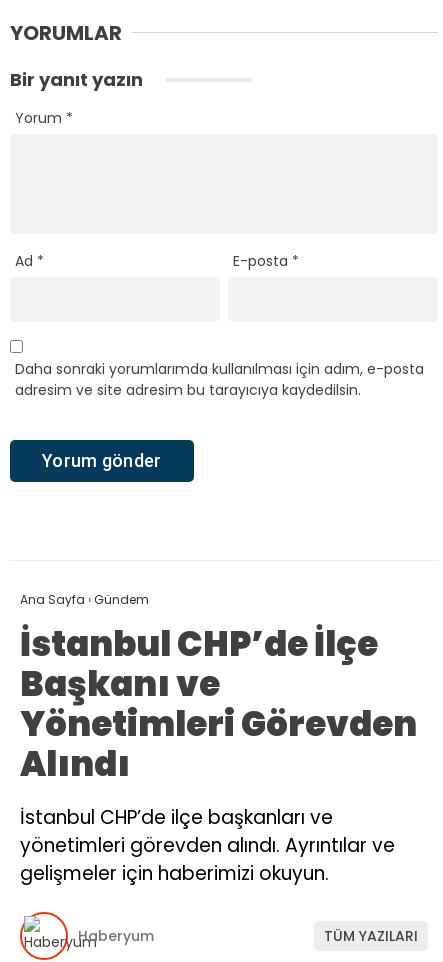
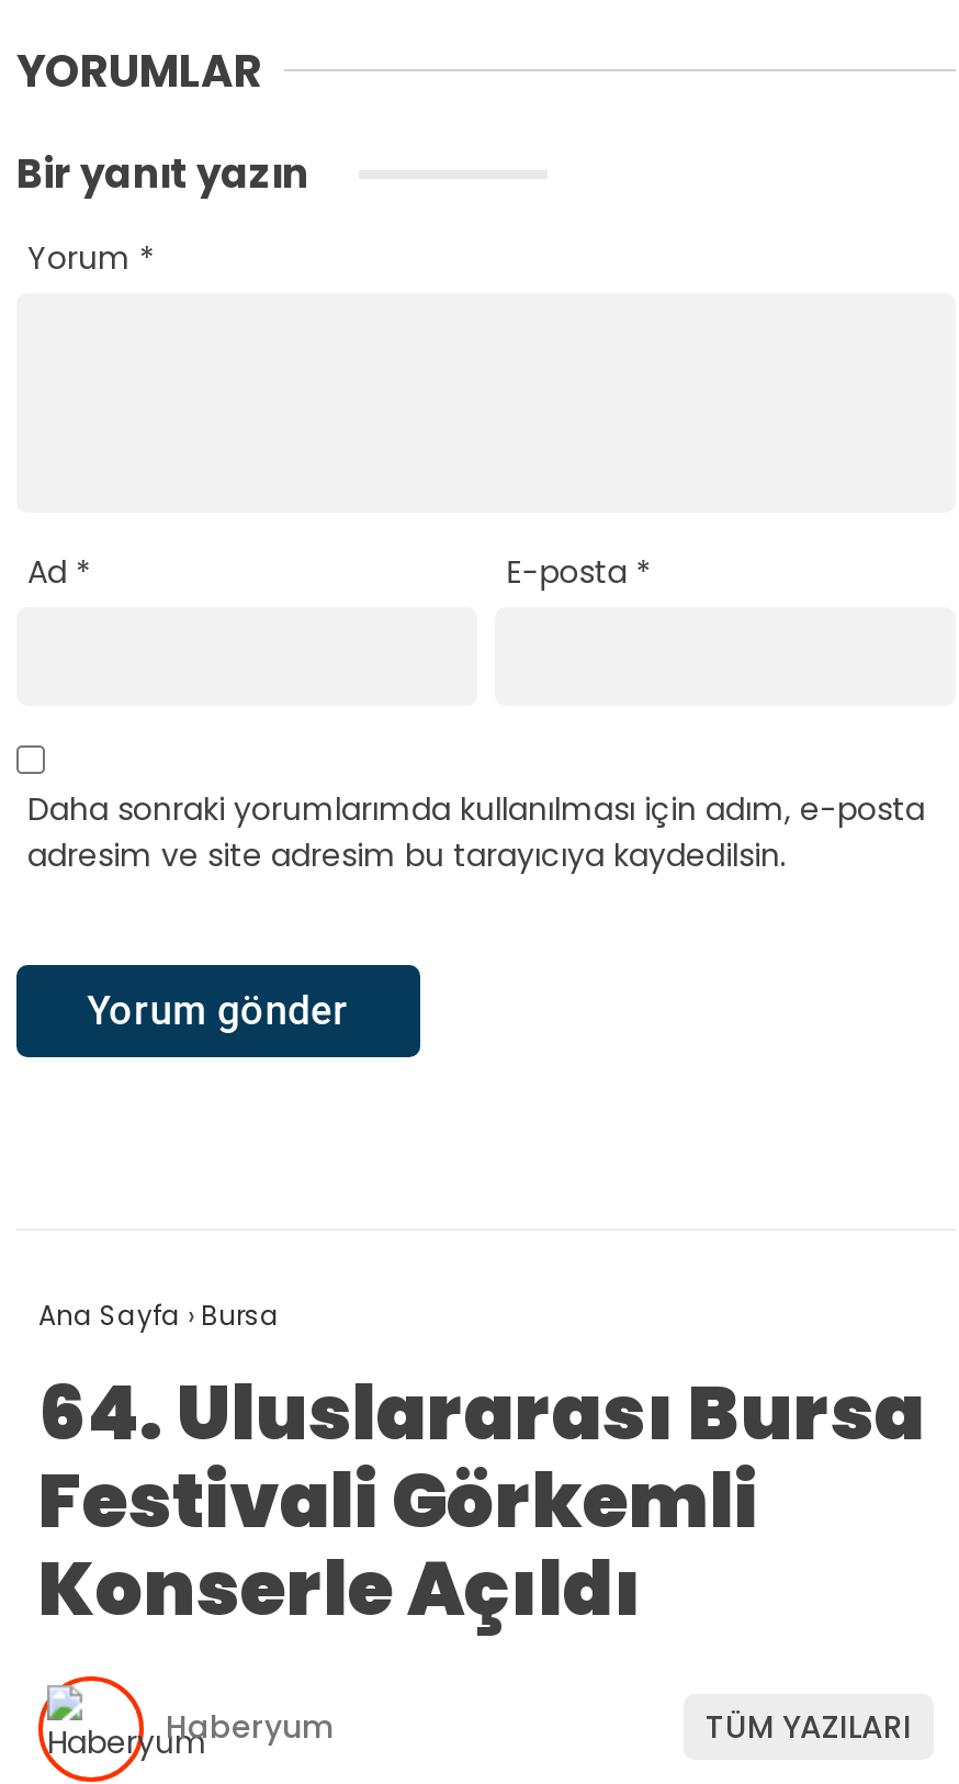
- Ana Sayfa › Gündem
- İstanbul CHP’de İlçe
- Başkanı ve
- Yönetimleri Görevden
- Alındı
- İstanbul CHP’de ilçe başkanları ve
- yönetimleri görevden alındı. Ayrıntılar ve
- gelişmeler için haberimizi okuyun.
+ Ana Sayfa › Bursa
+ 64. Uluslararası Bursa
+ Festivali Görkemli
+ Konserle Açıldı
